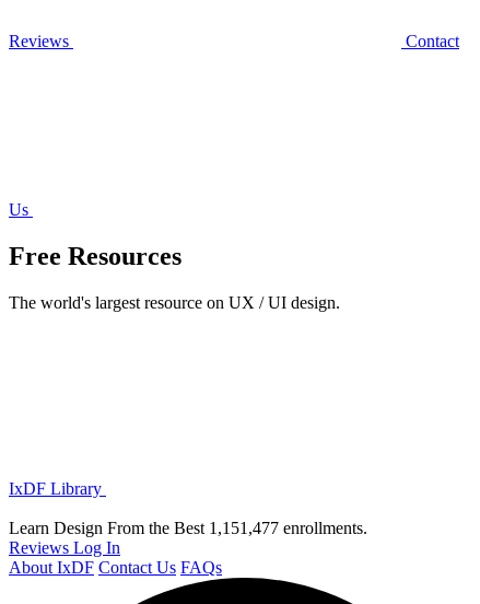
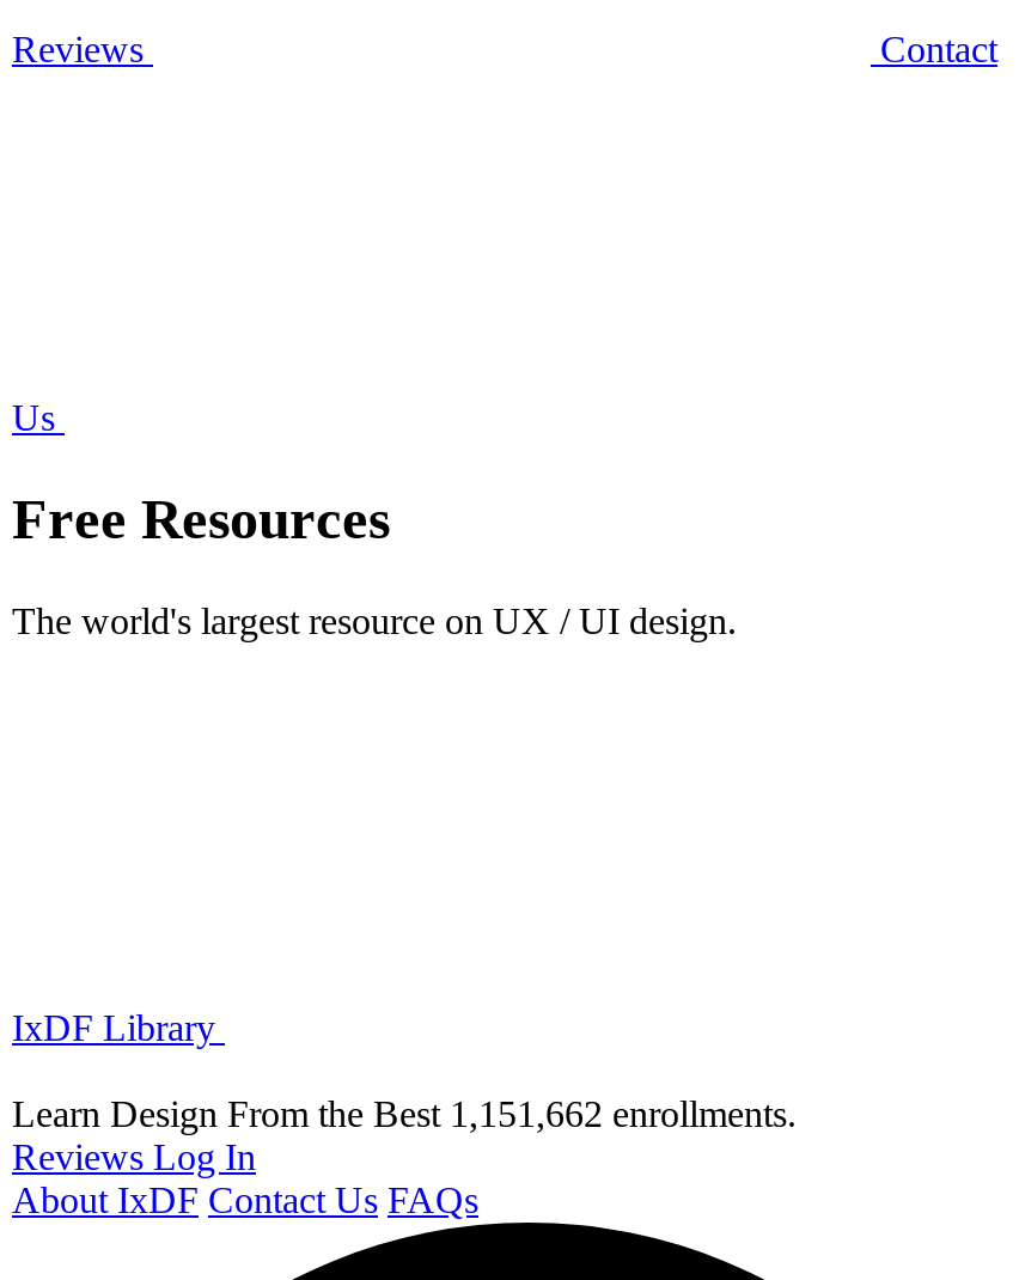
- Learn Design From the Best 1,151,477 enrollments.
+ Learn Design From the Best 1,151,662 enrollments.
